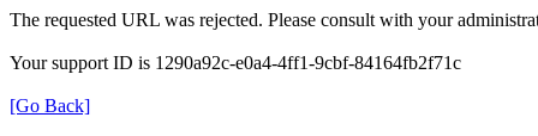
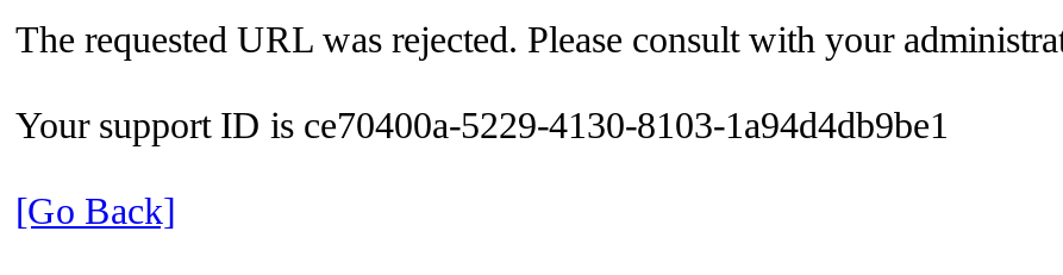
- Your support ID is 1290a92c-e0a4-4ff1-9cbf-84164fb2f71c
+ Your support ID is ce70400a-5229-4130-8103-1a94d4db9be1
